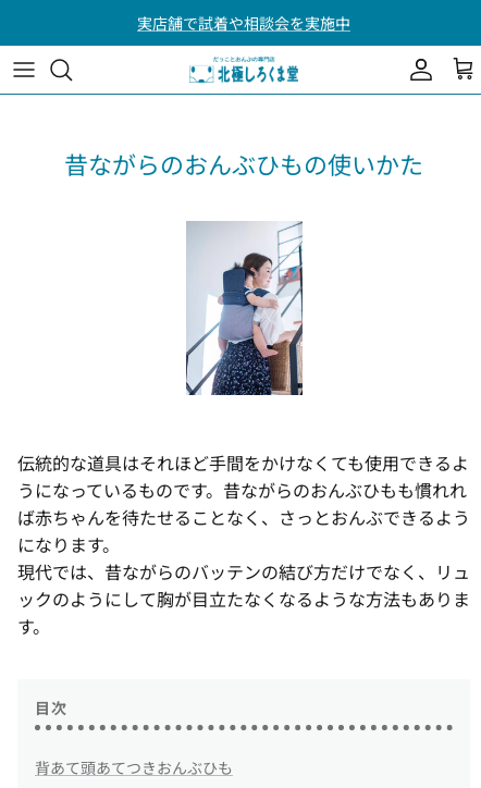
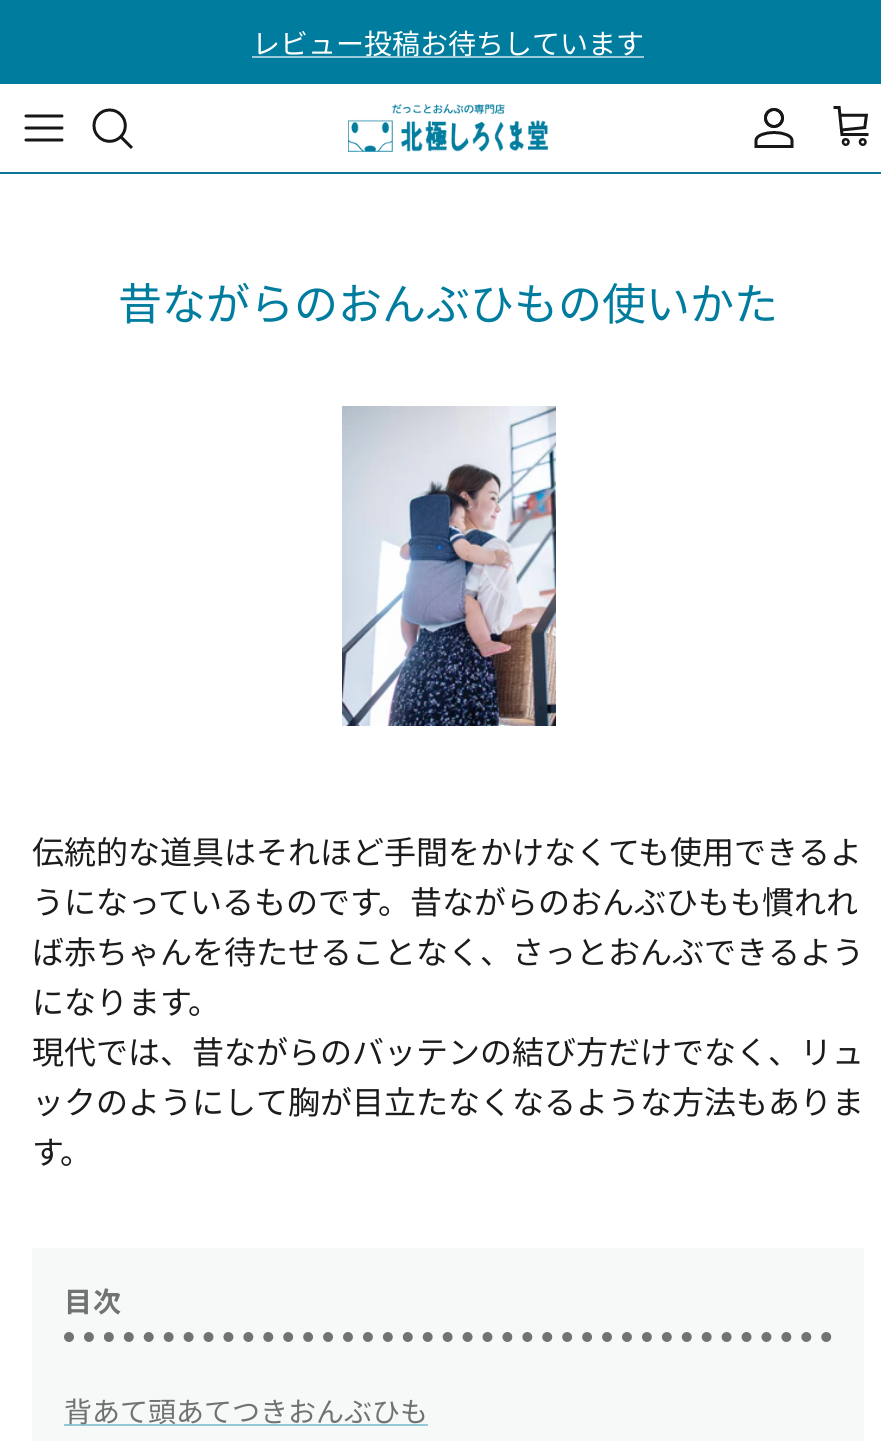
- 実店舗で試着や相談会を実施中
+ レビュー投稿お待ちしています
